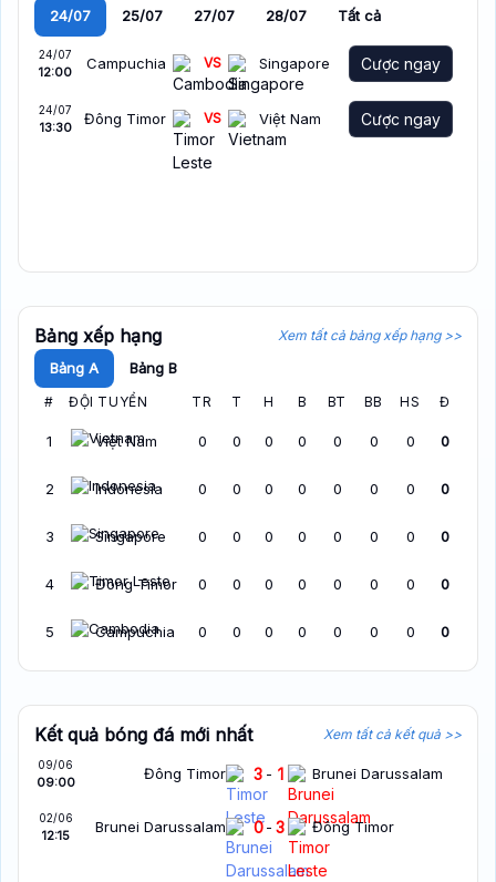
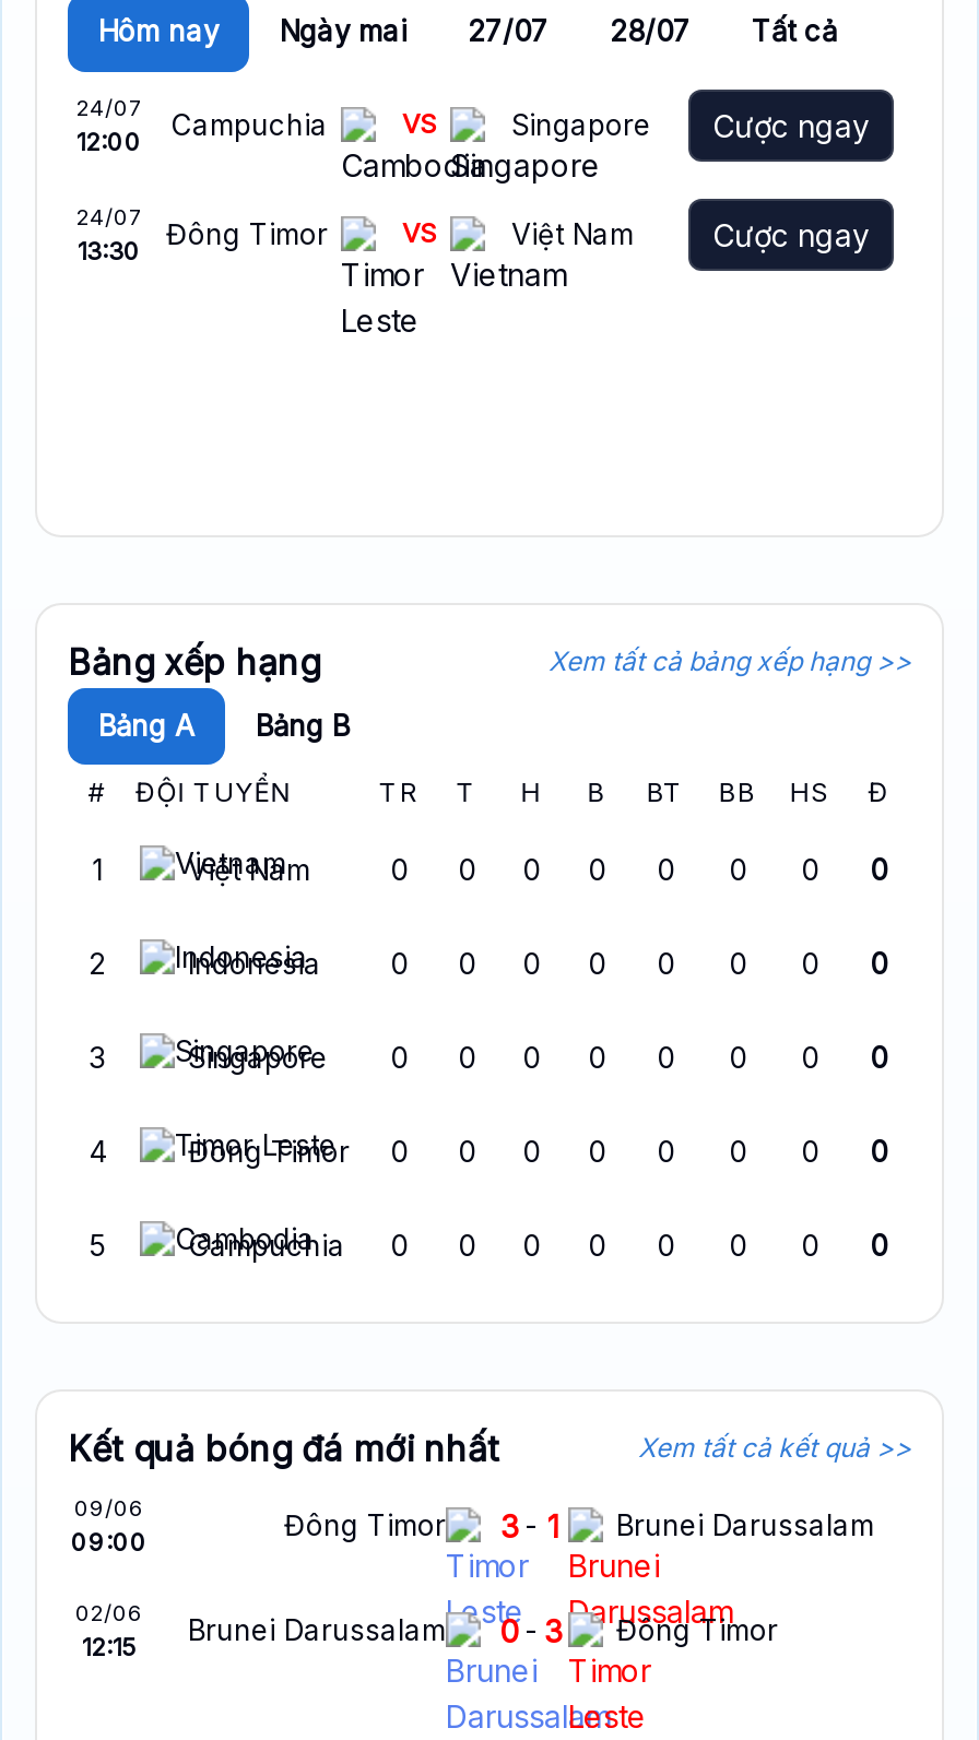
- 24/07
- 25/07
+ Hôm nay
+ Ngày mai
